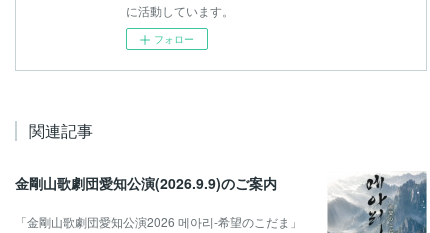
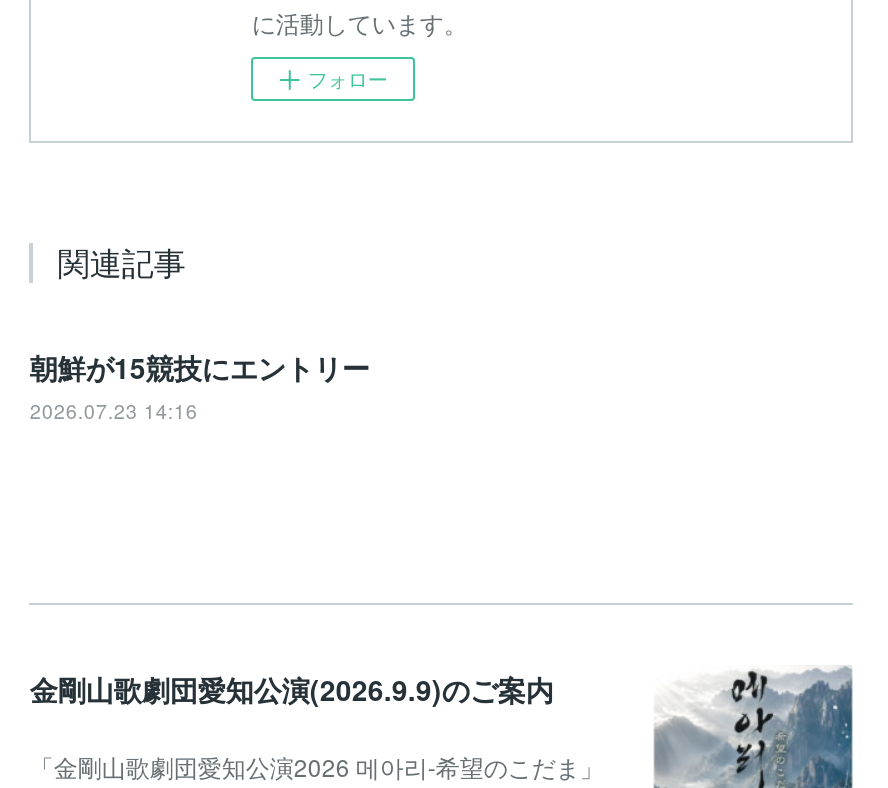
+ 朝鮮が15競技にエントリー
+ 2026.07.23 14:16
